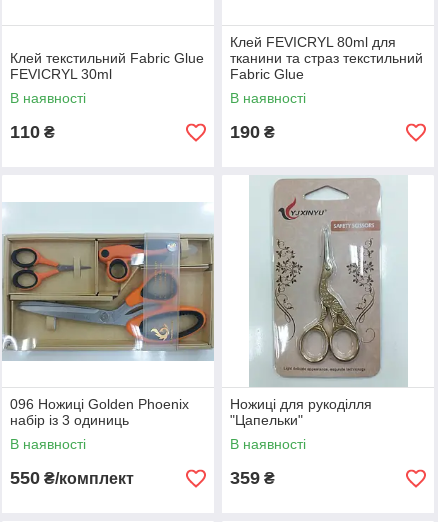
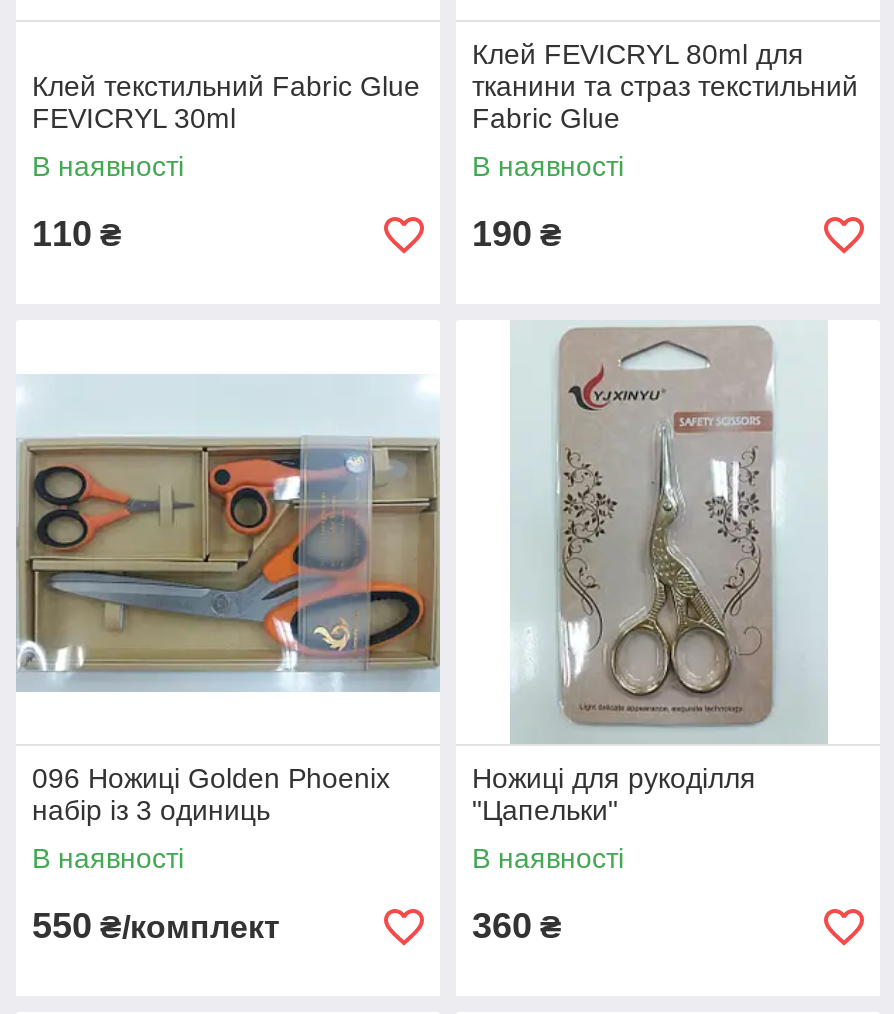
- 359 ₴
+ 360 ₴
